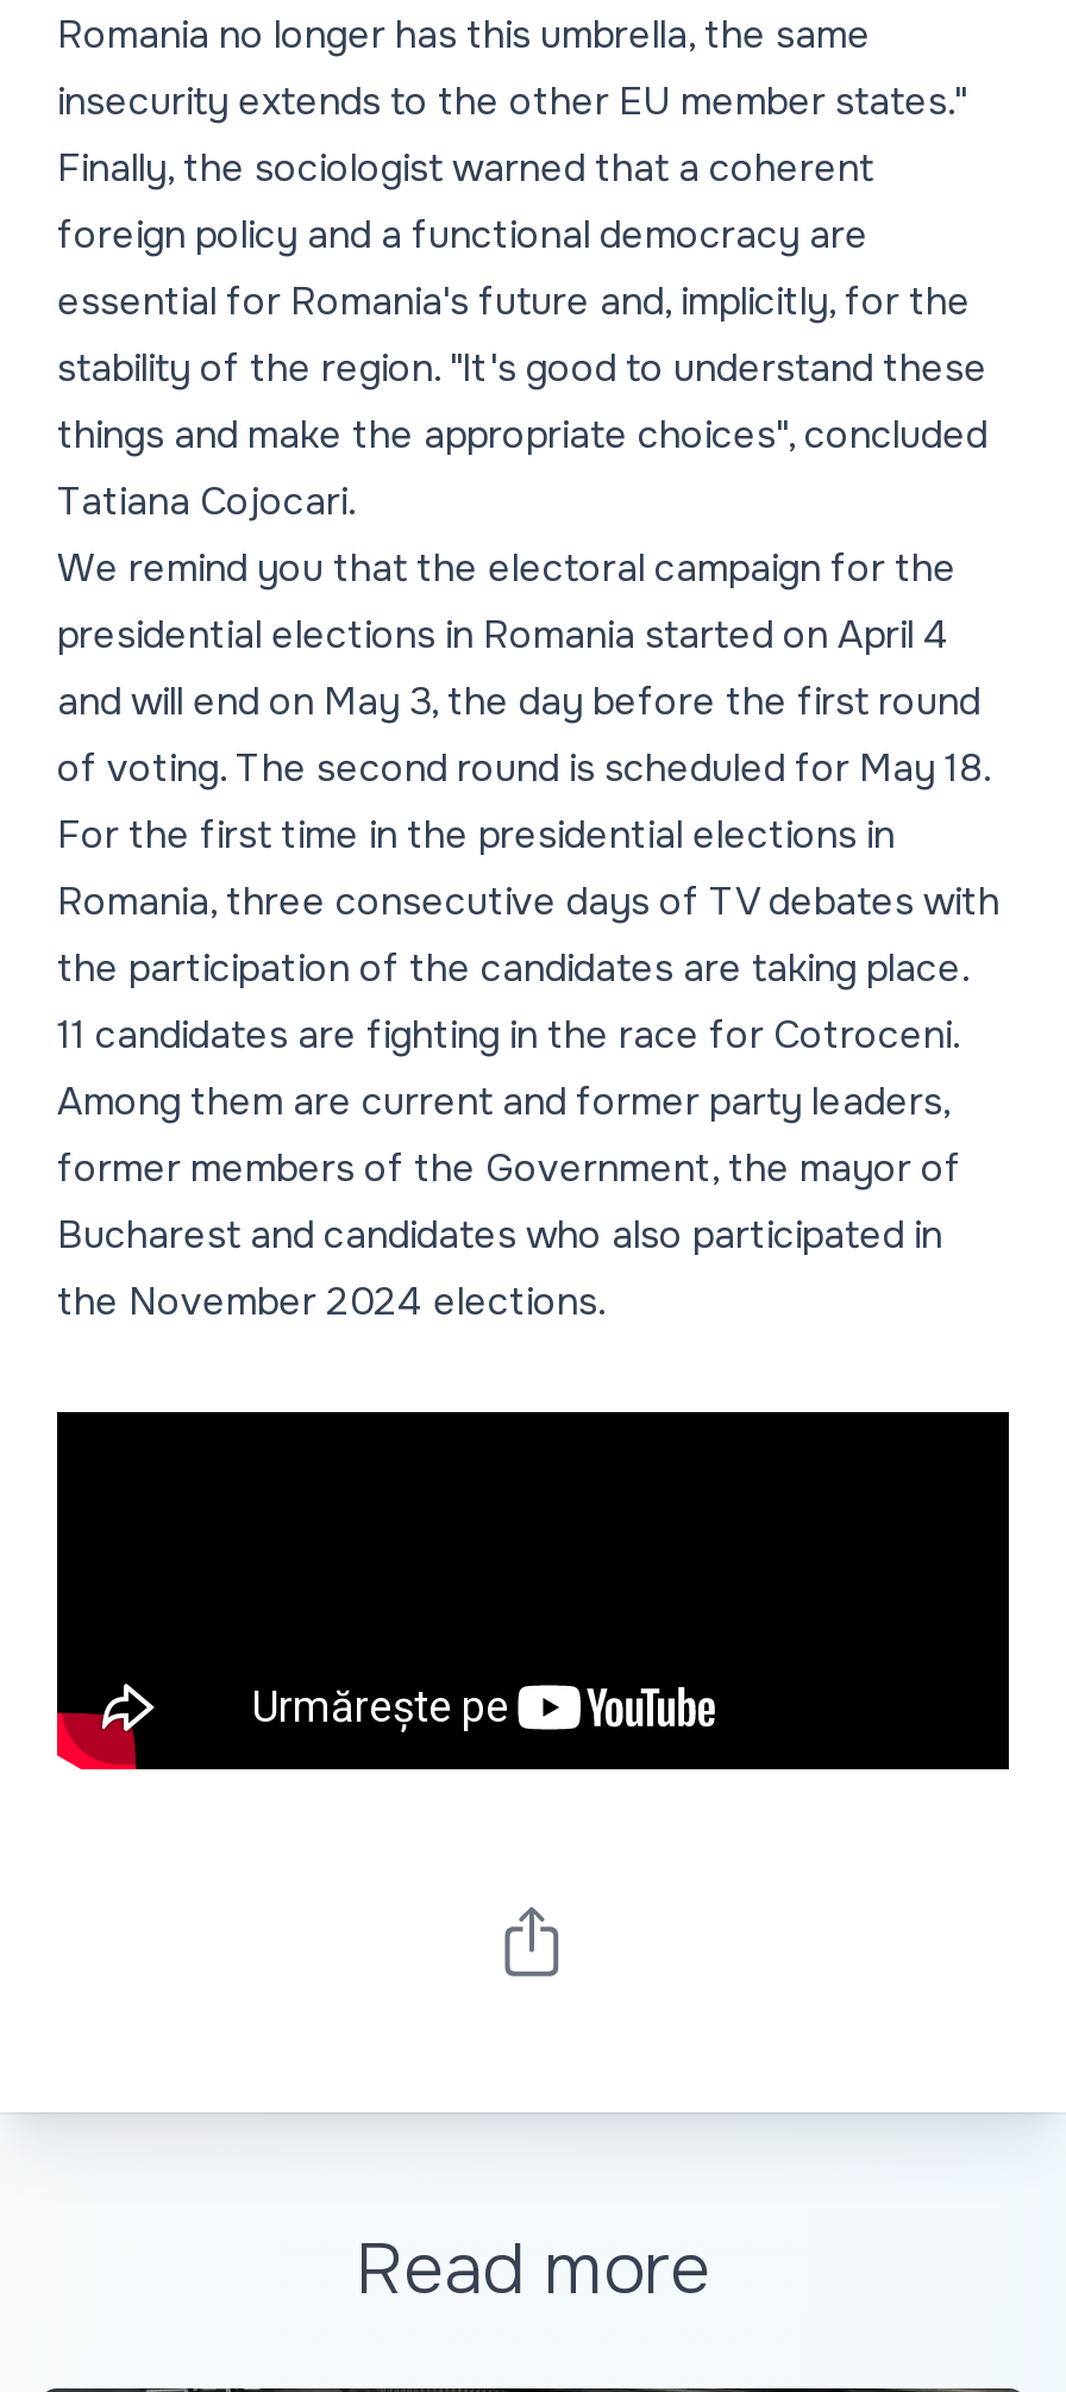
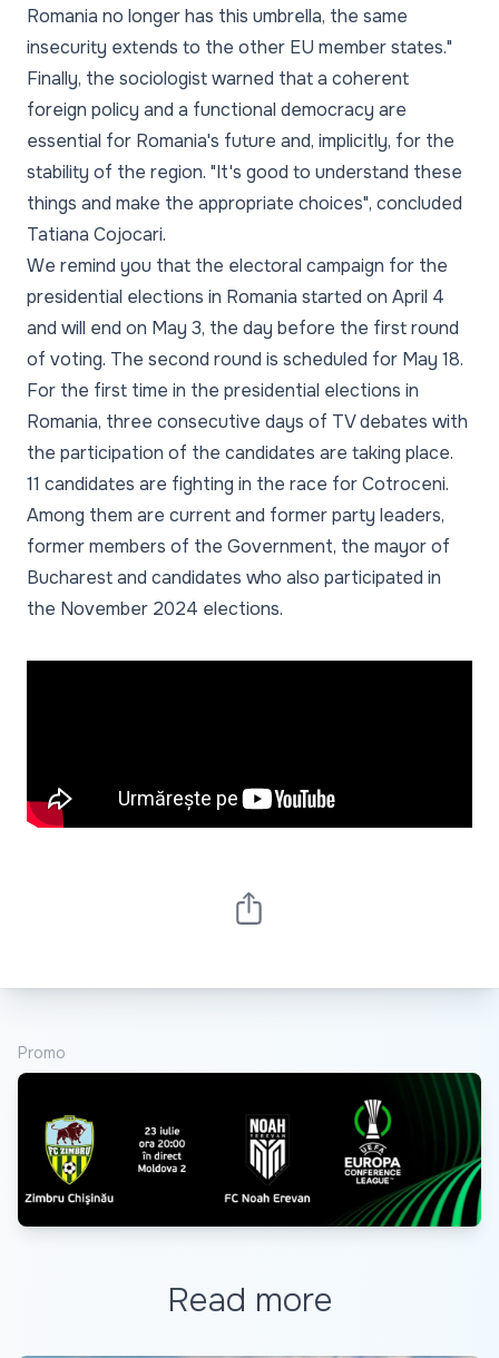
+ [image]

+ Promo
